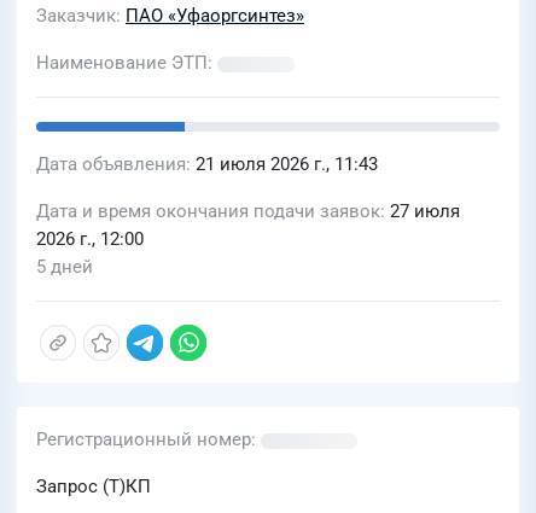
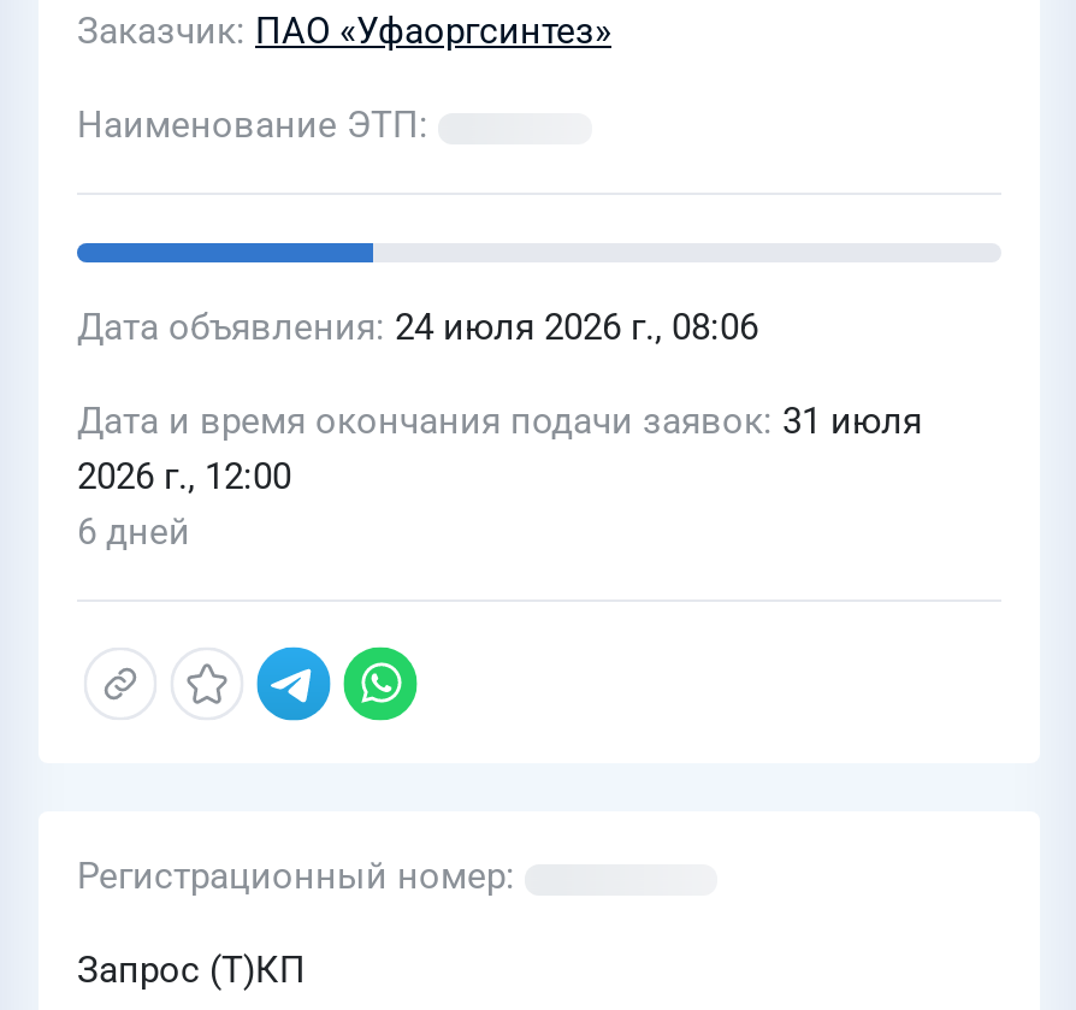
- Дата объявления 21 июля 2026 г., 11:43
+ Дата объявления 24 июля 2026 г., 08:06

- Дата и время окончания подачи заявок 27 июля
+ Дата и время окончания подачи заявок 31 июля

- 5 дней
+ 6 дней
